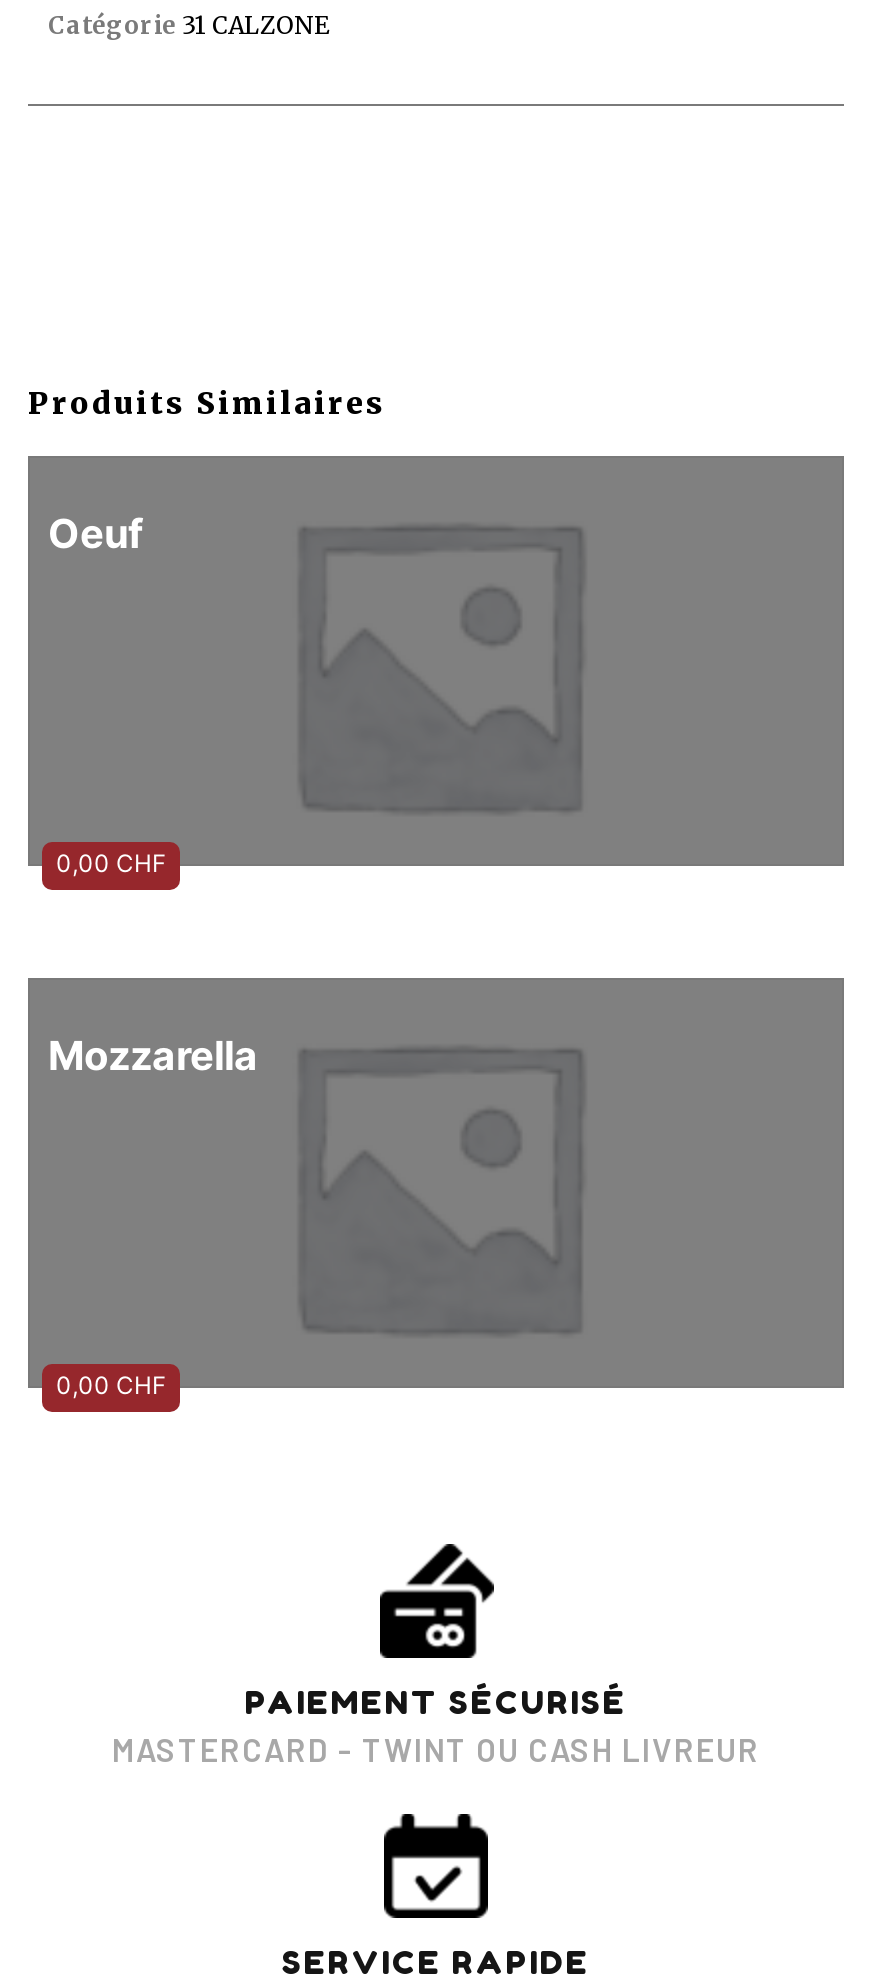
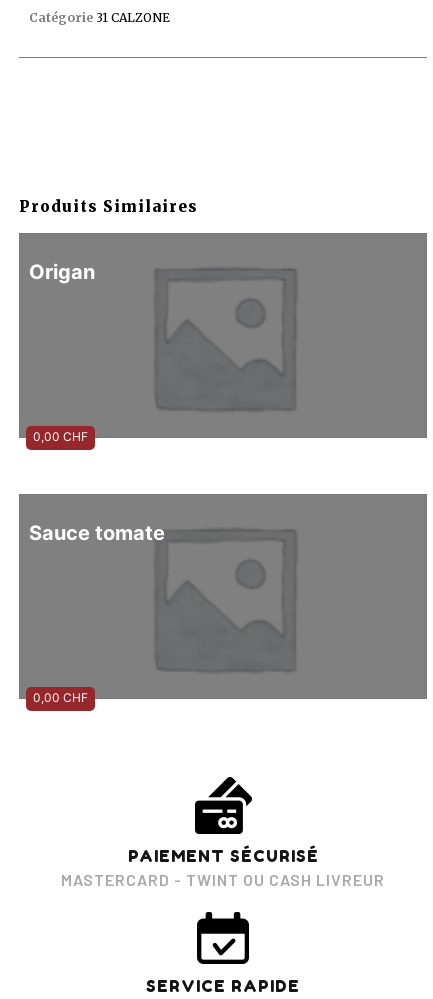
- Oeuf
+ Origan

- Mozzarella
+ Sauce tomate
